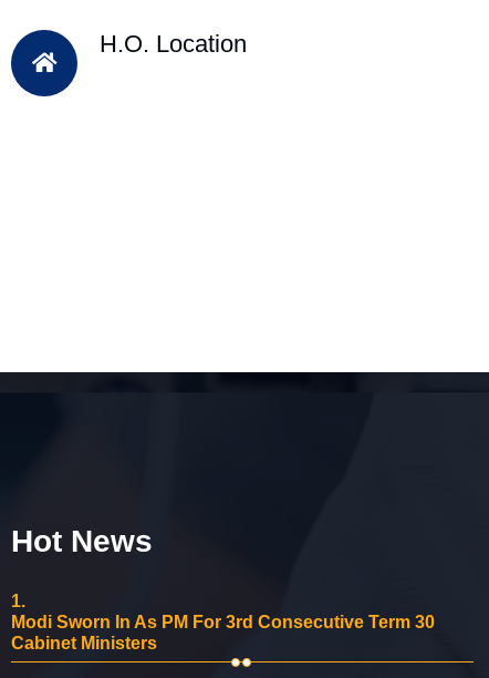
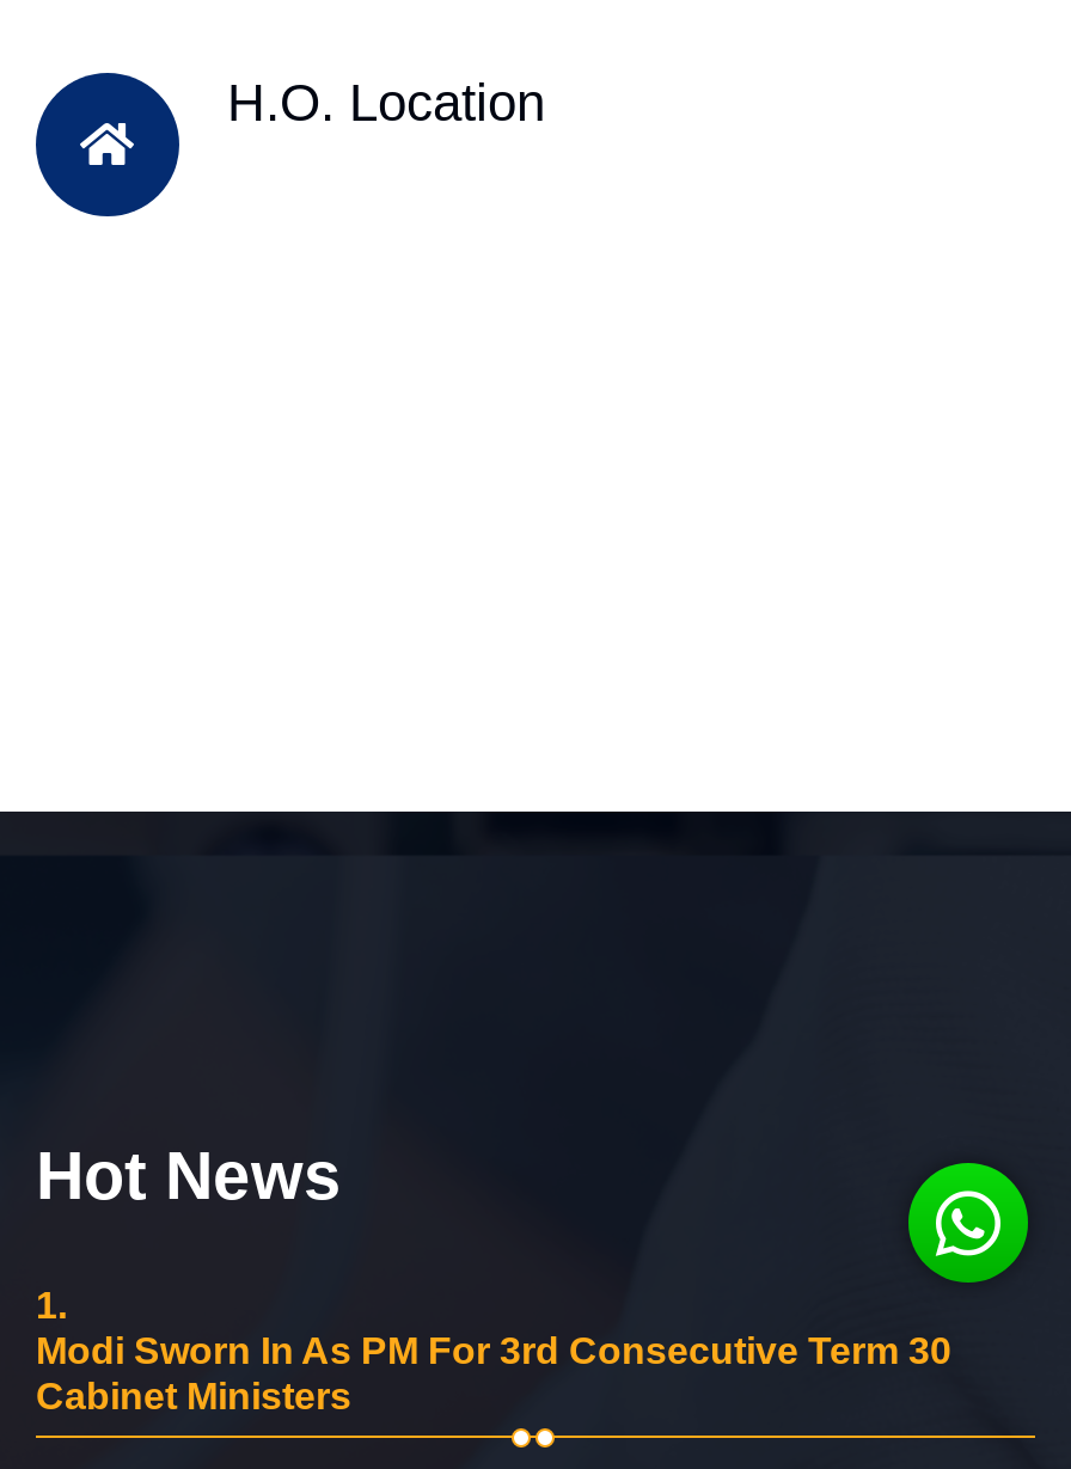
+ [image]
